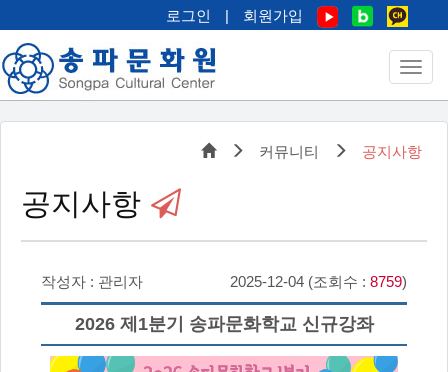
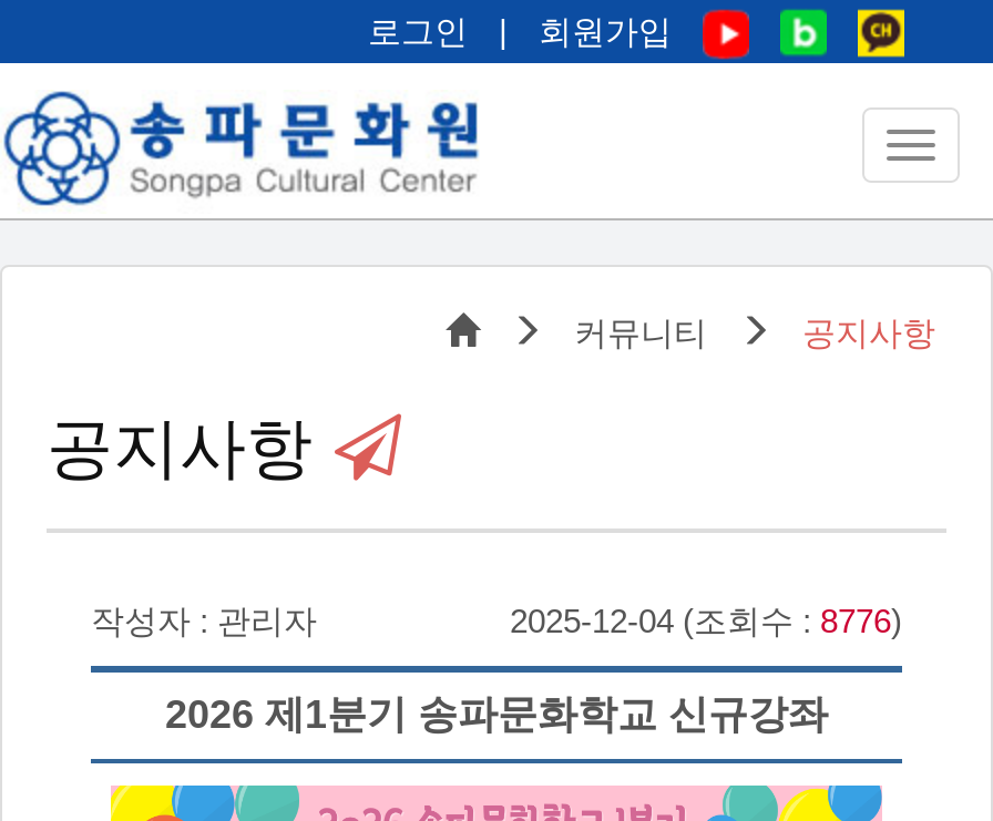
- 2025-12-04 (조회수 : 8759)
+ 2025-12-04 (조회수 : 8776)
